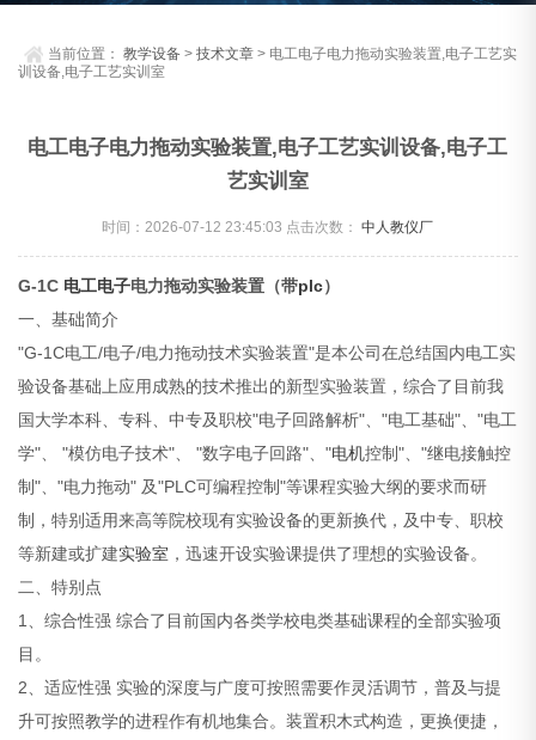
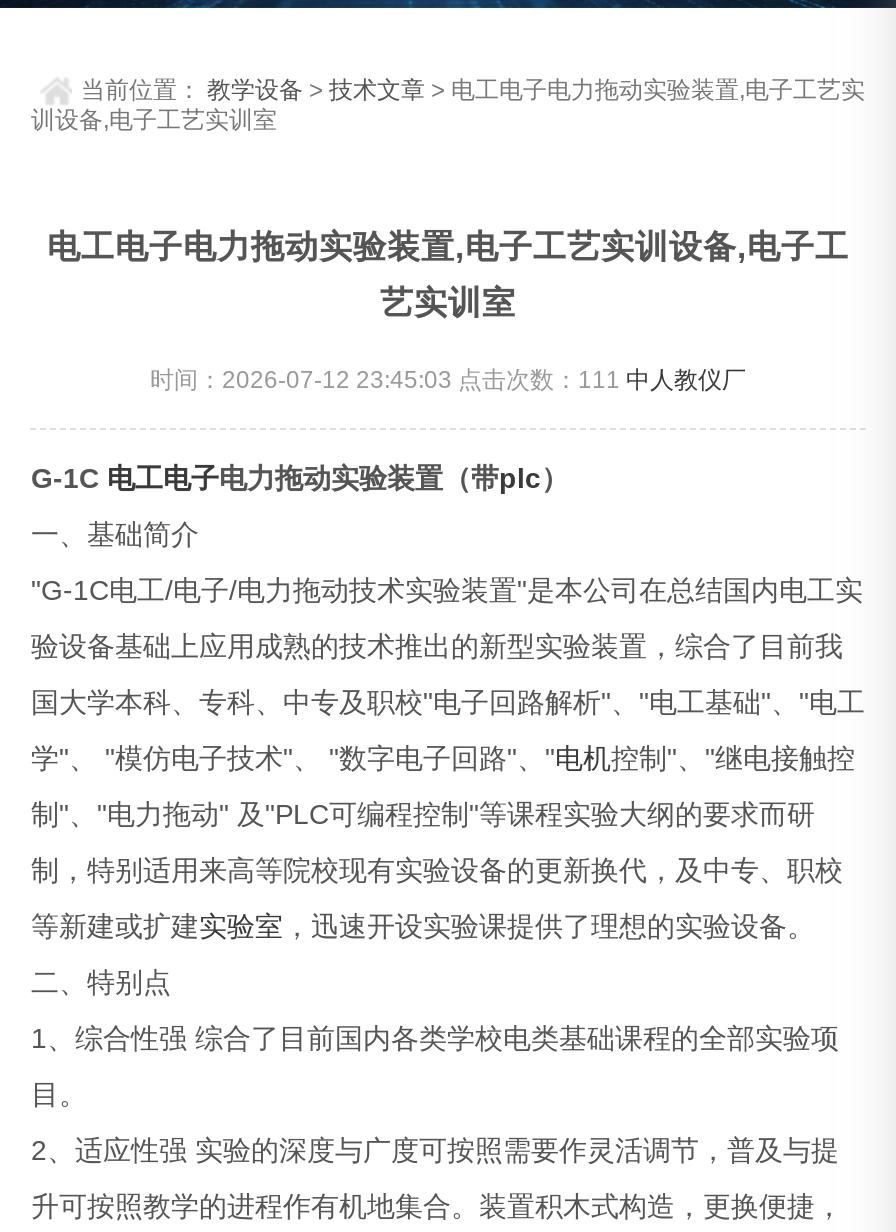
- 时间：2026-07-12 23:45:03 点击次数： 中人教仪厂
+ 时间：2026-07-12 23:45:03 点击次数：111中人教仪厂
